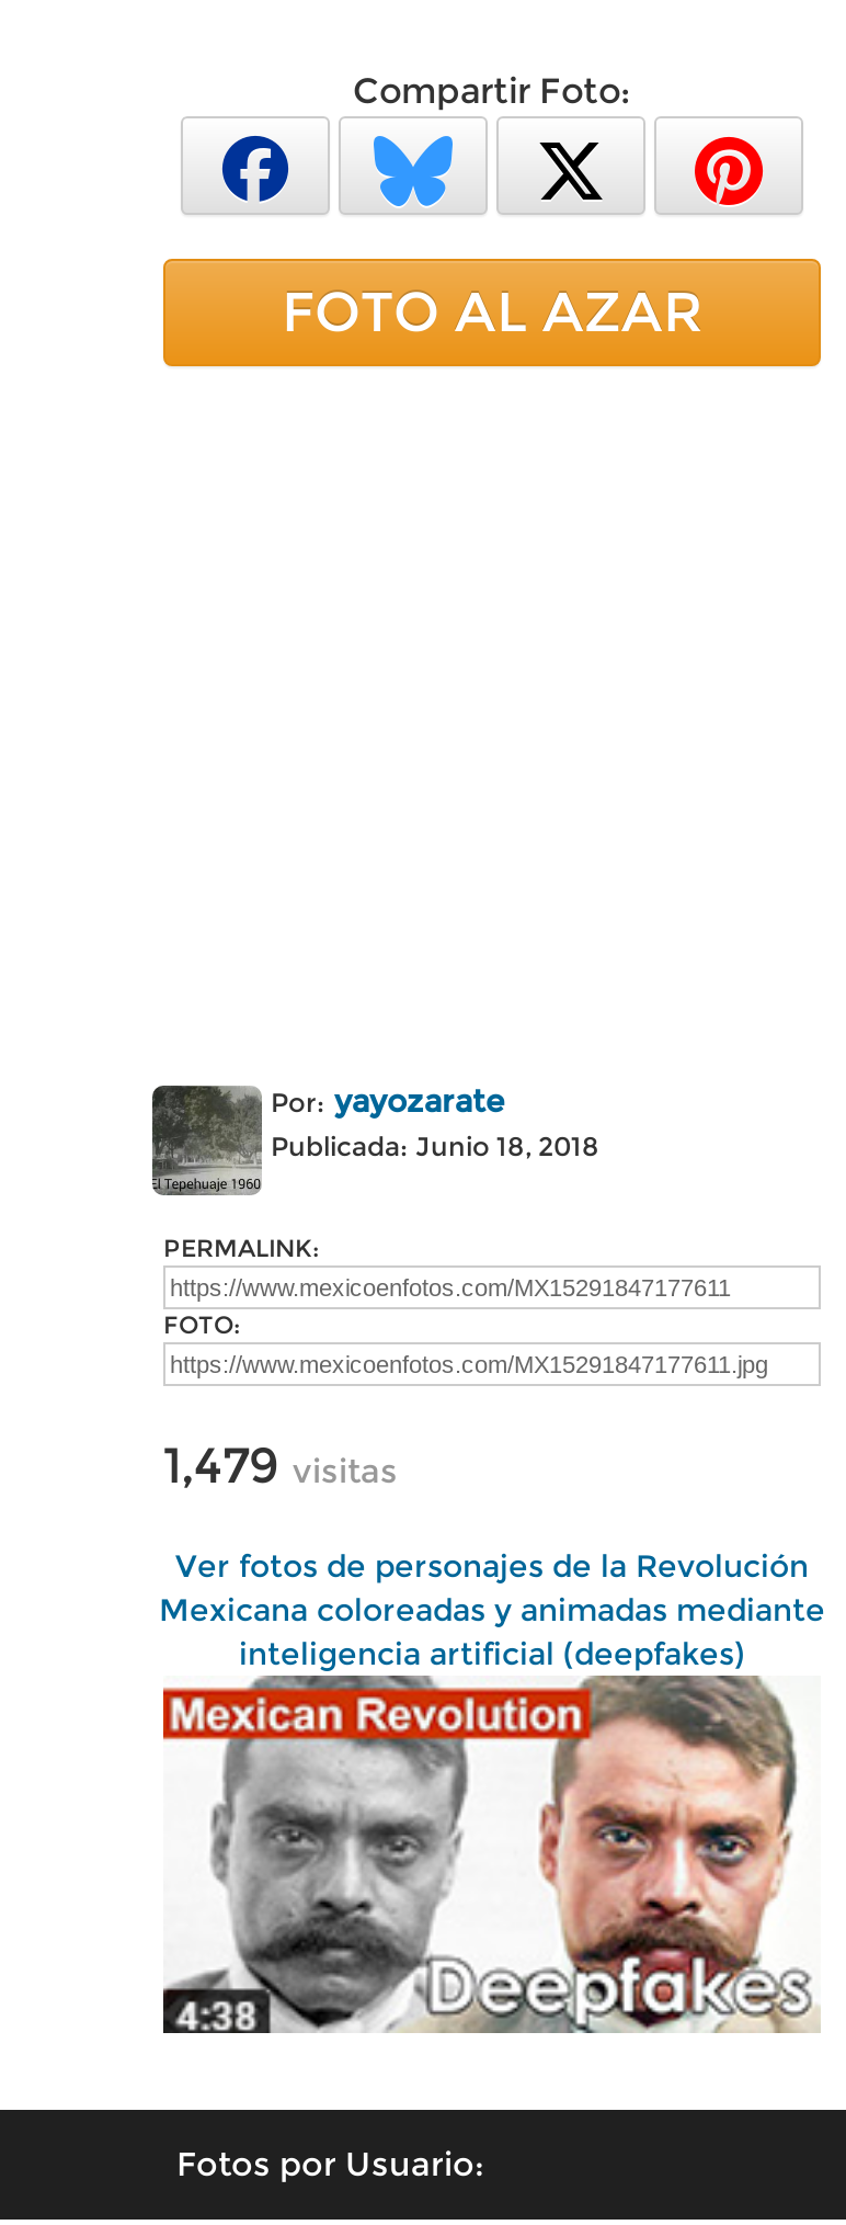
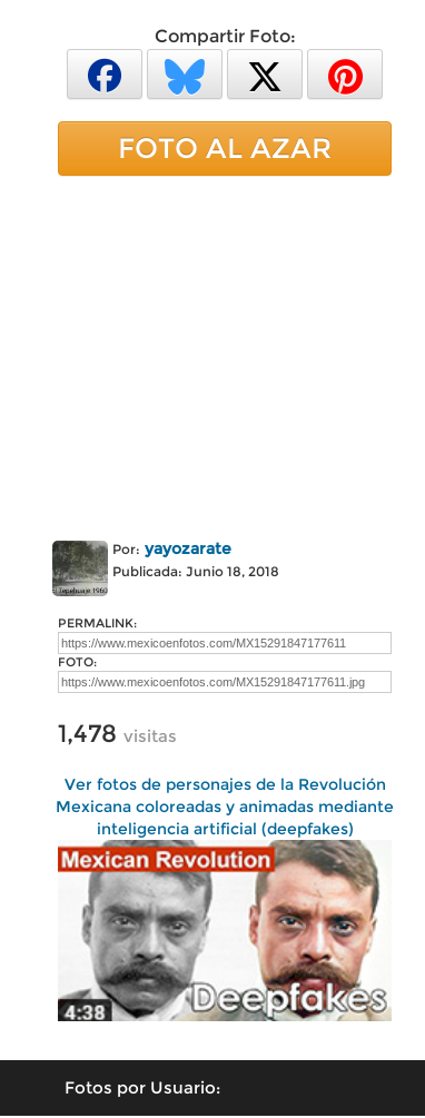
- 1,479 visitas
+ 1,478 visitas
